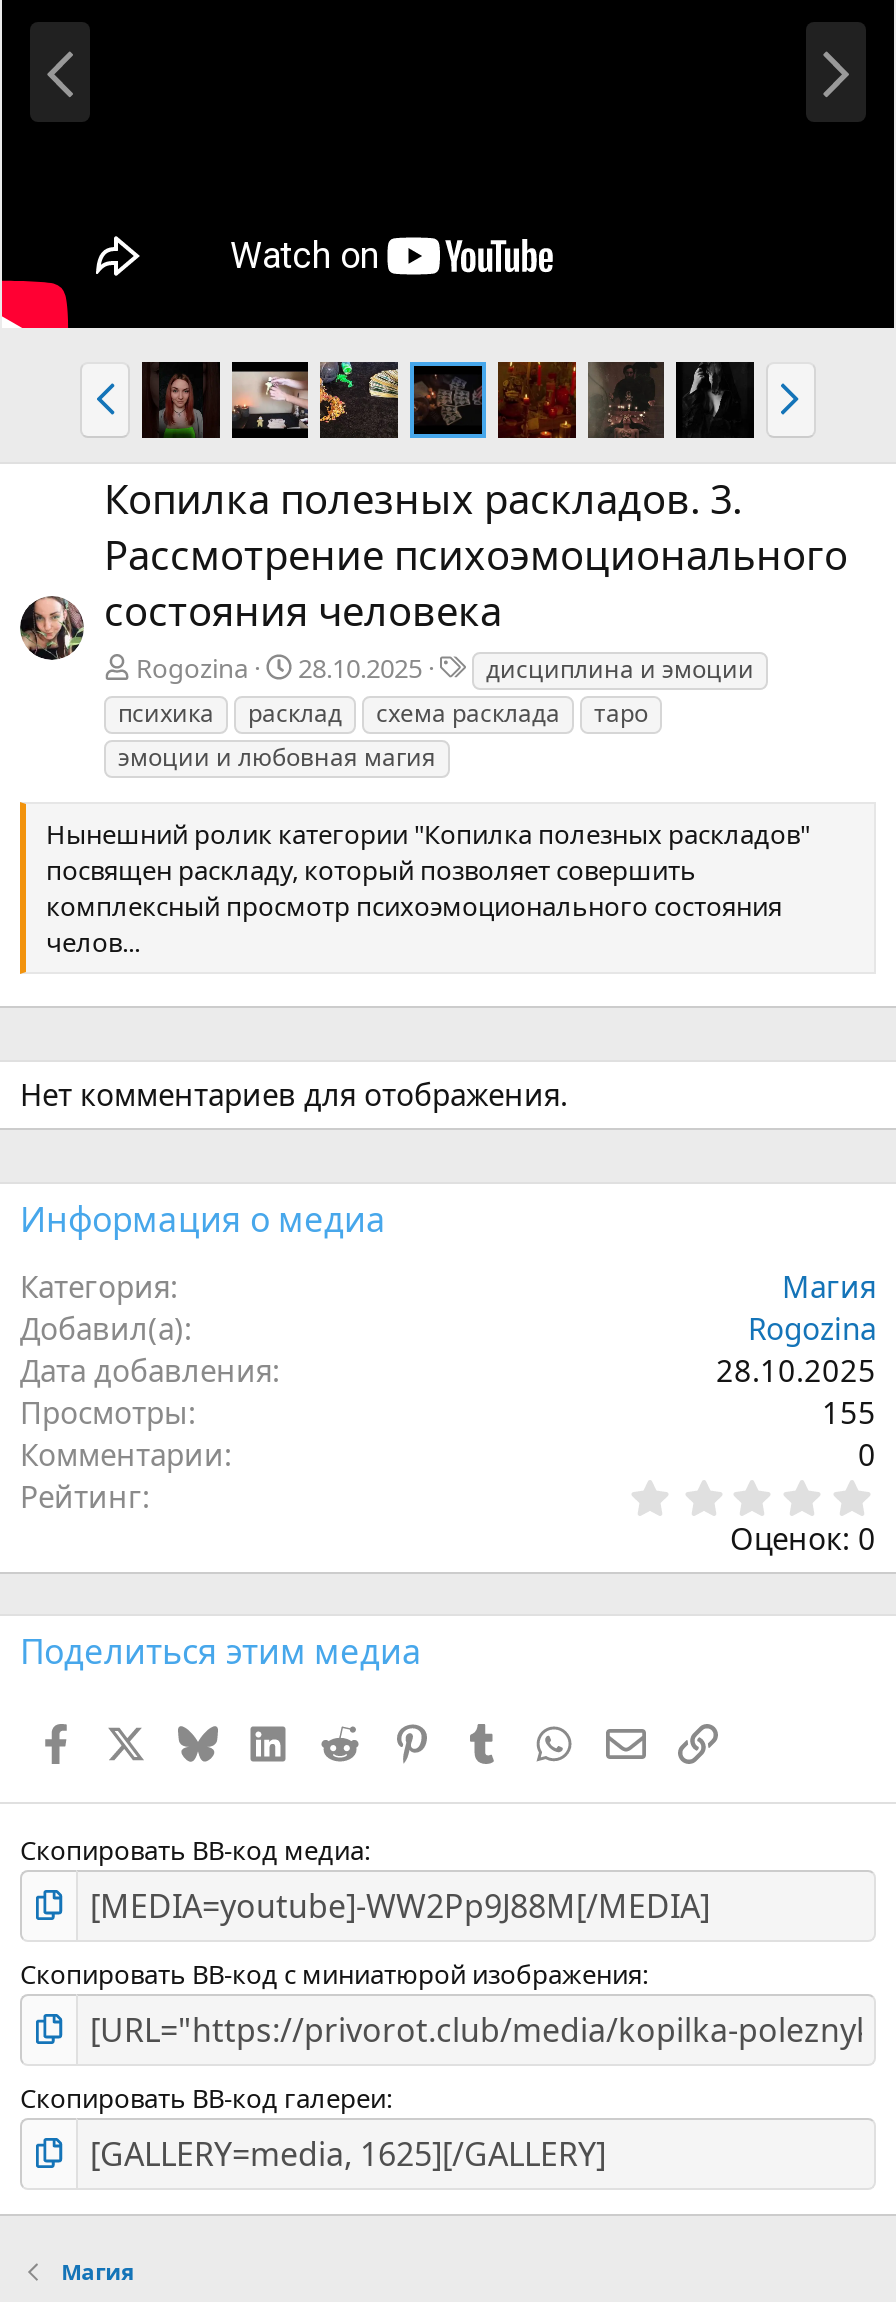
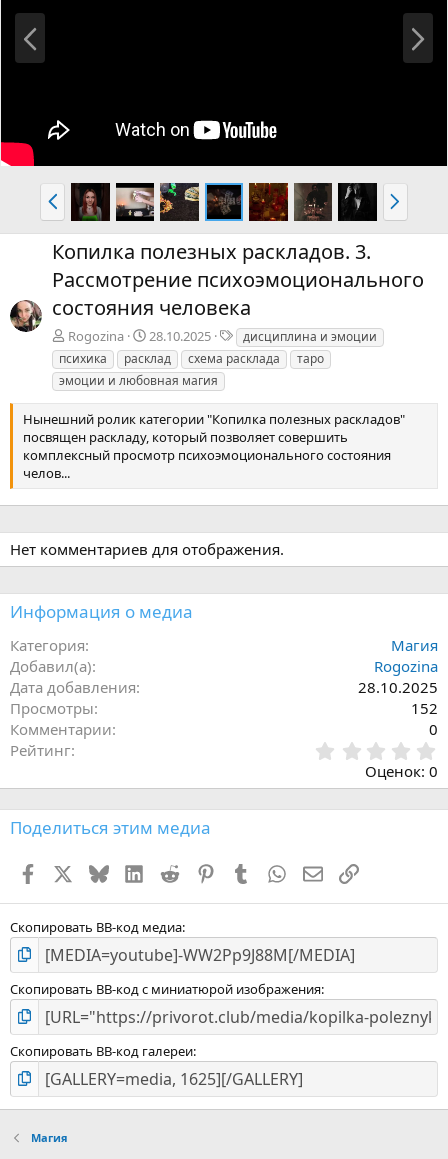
- 155
+ 152
